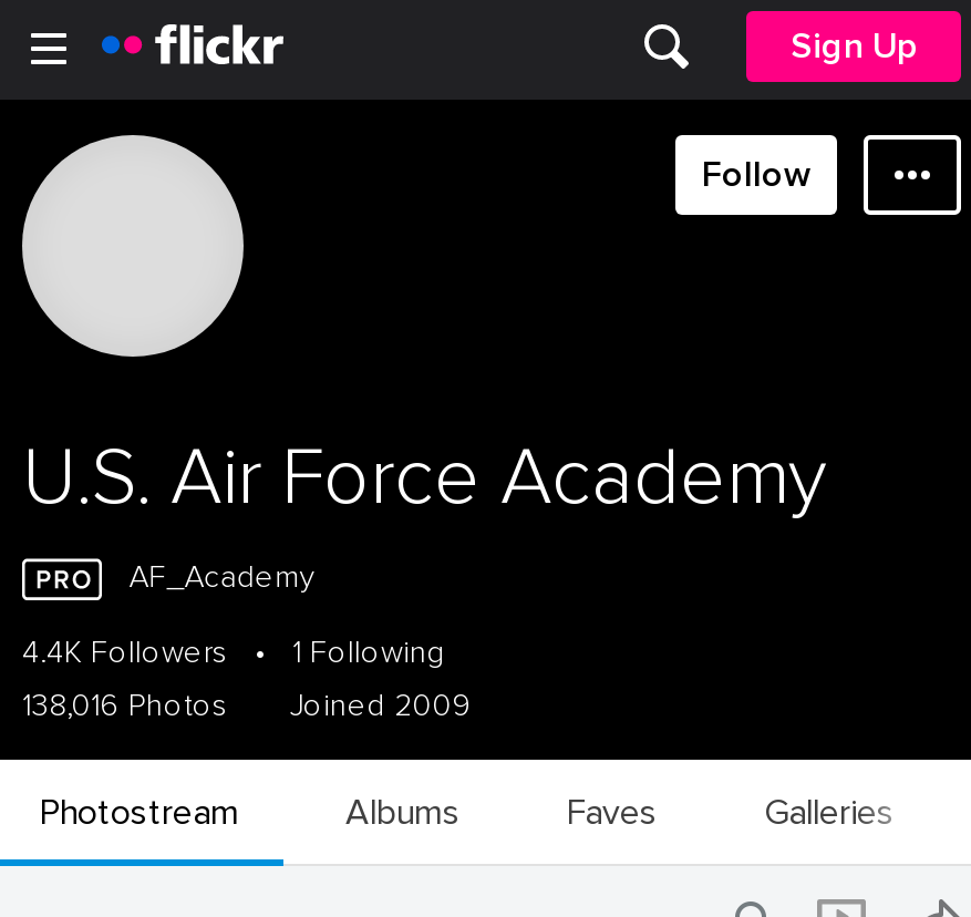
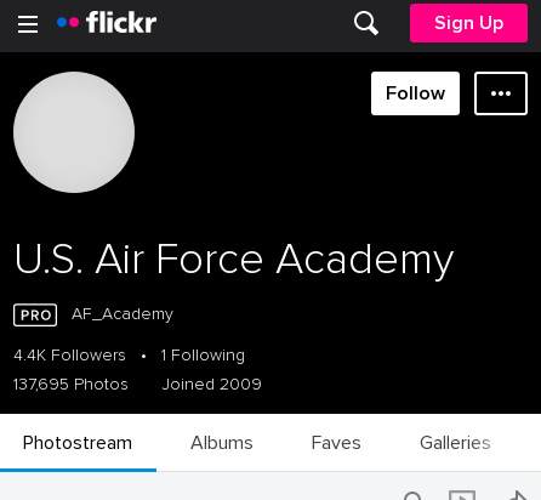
- 138,016 Photos Joined 2009
+ 137,695 Photos Joined 2009
